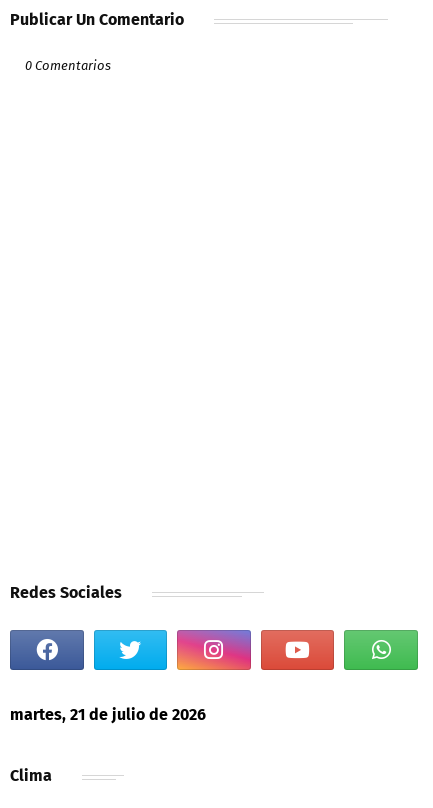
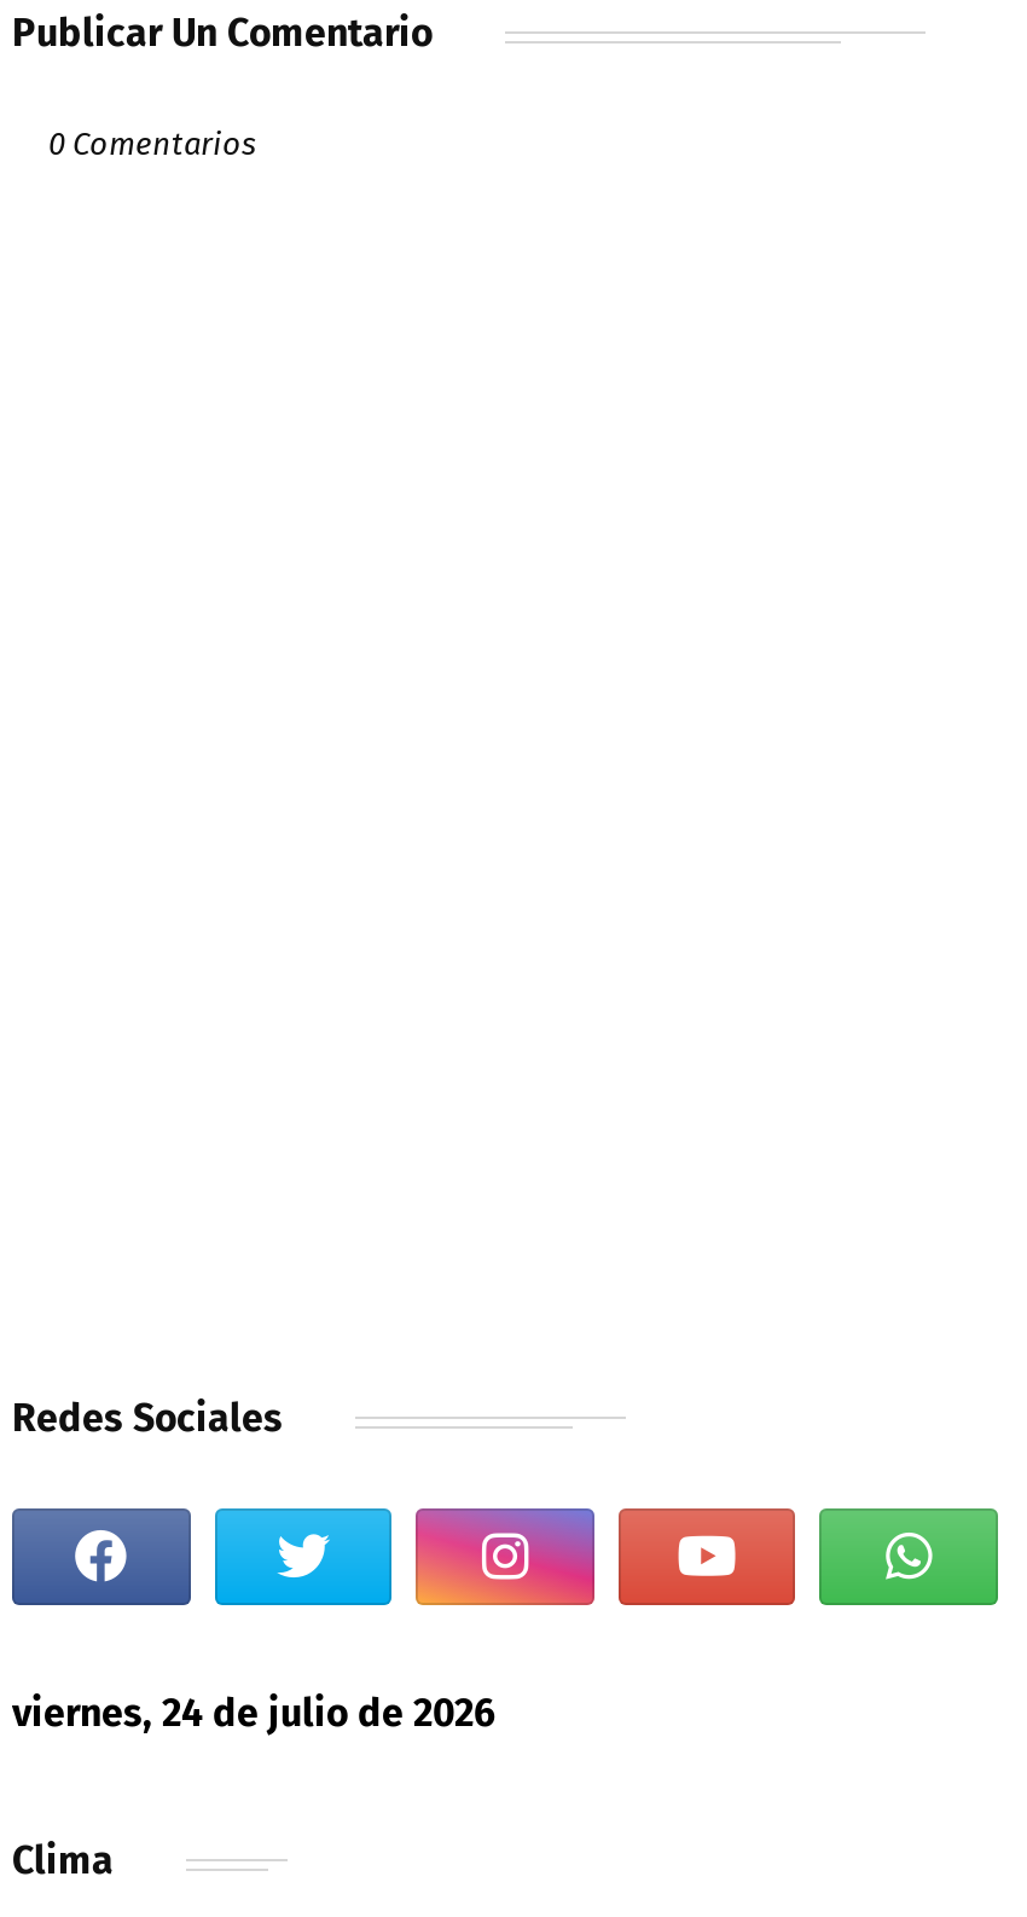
- martes, 21 de julio de 2026
+ viernes, 24 de julio de 2026
